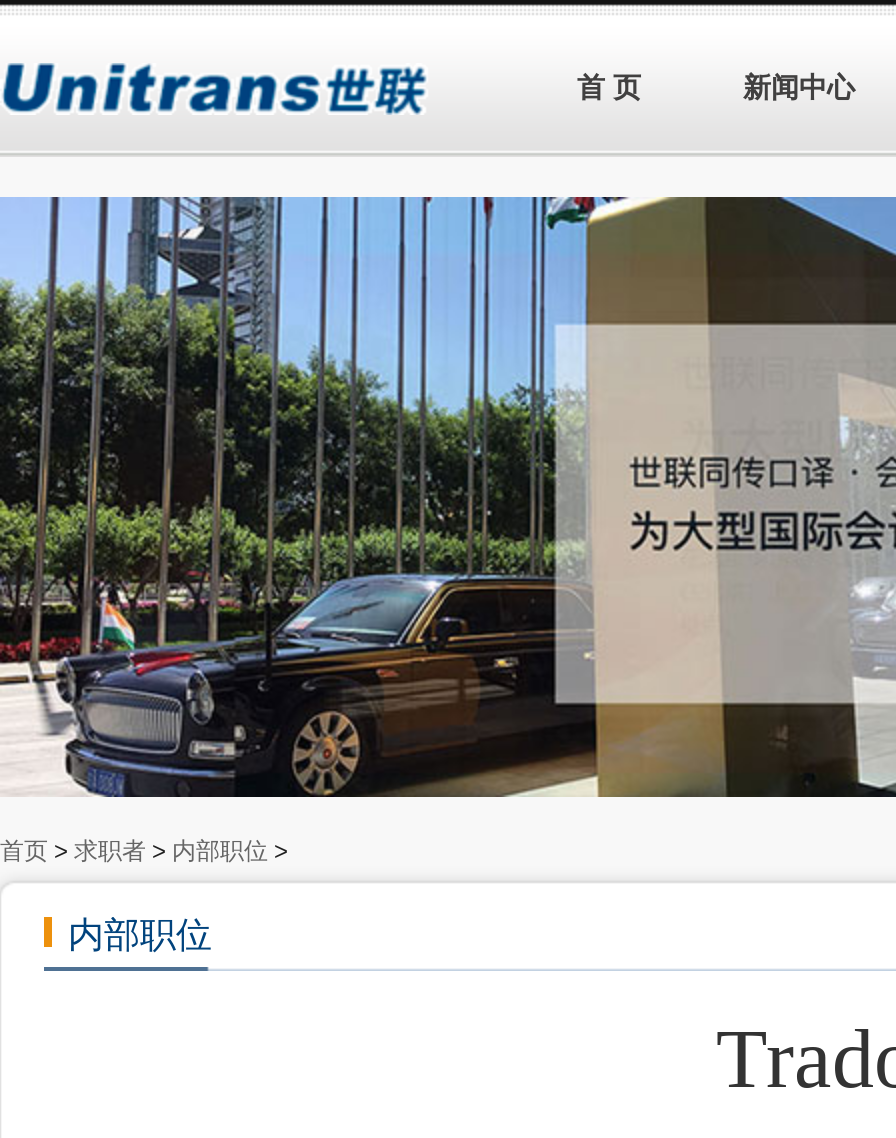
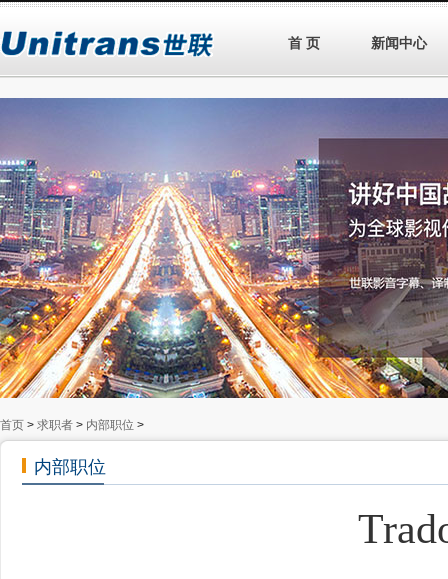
- [image]
+ [image]
